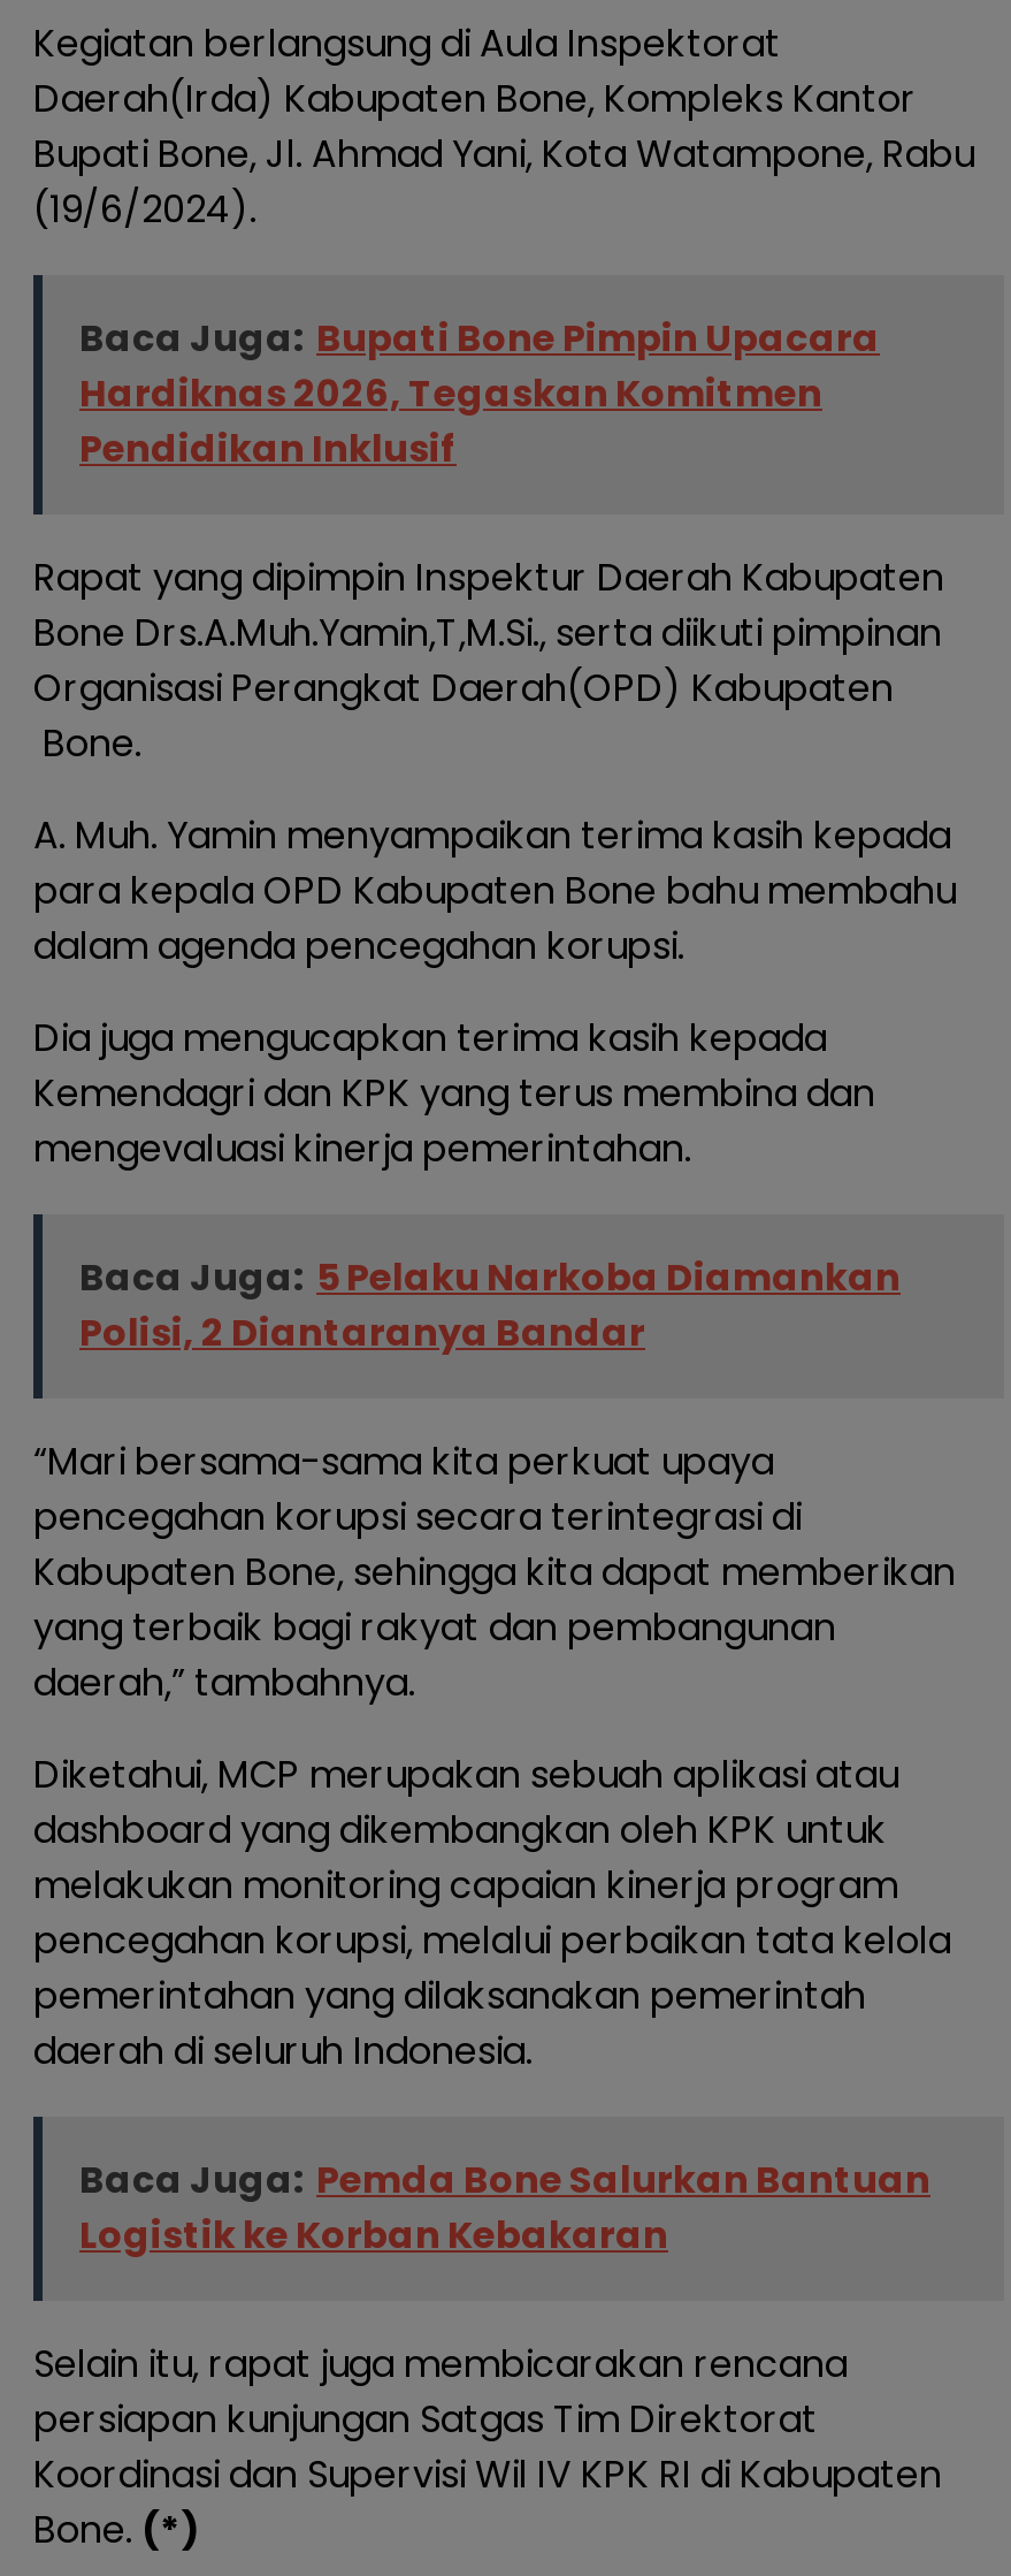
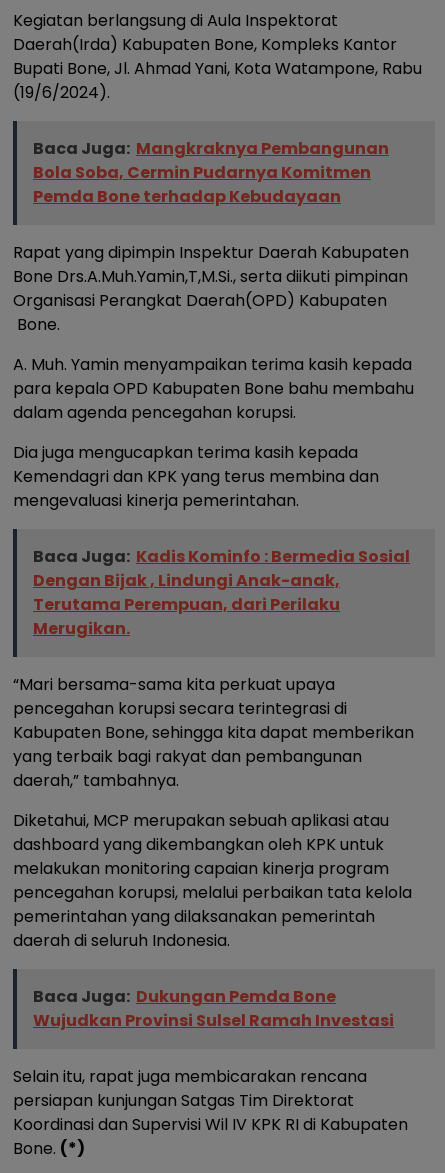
- Baca Juga: Bupati Bone Pimpin Upacara
- Hardiknas 2026, Tegaskan Komitmen
- Pendidikan Inklusif
+ Baca Juga: Mangkraknya Pembangunan
+ Bola Soba, Cermin Pudarnya Komitmen
+ Pemda Bone terhadap Kebudayaan

- Baca Juga: 5 Pelaku Narkoba Diamankan
- Polisi, 2 Diantaranya Bandar
+ Baca Juga: Kadis Kominfo : Bermedia Sosial
+ Dengan Bijak , Lindungi Anak-anak,
+ Terutama Perempuan, dari Perilaku
+ Merugikan.

- Baca Juga: Pemda Bone Salurkan Bantuan
- Logistik ke Korban Kebakaran
+ Baca Juga: Dukungan Pemda Bone
+ Wujudkan Provinsi Sulsel Ramah Investasi
